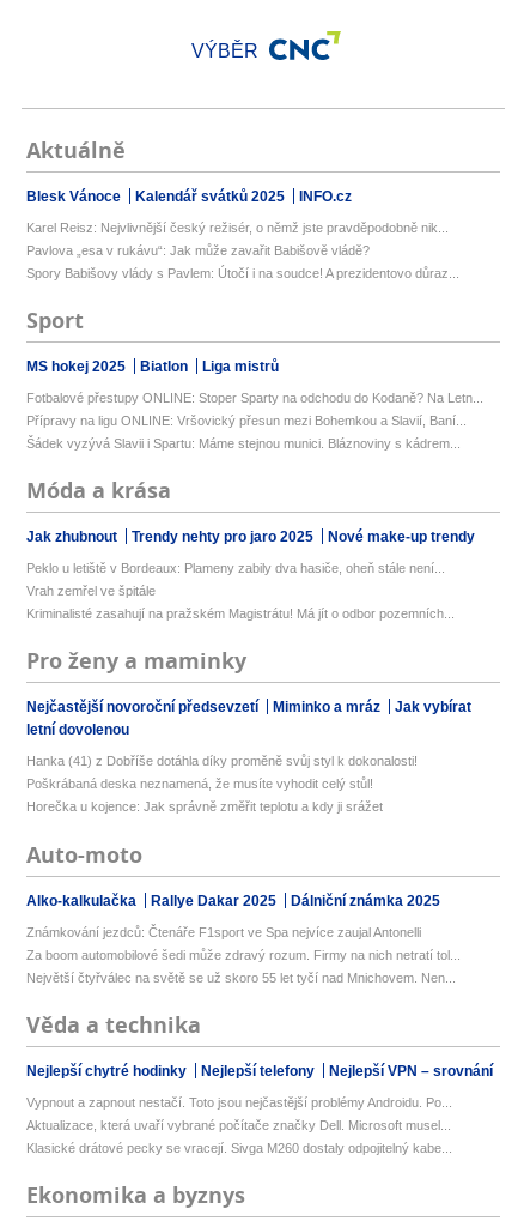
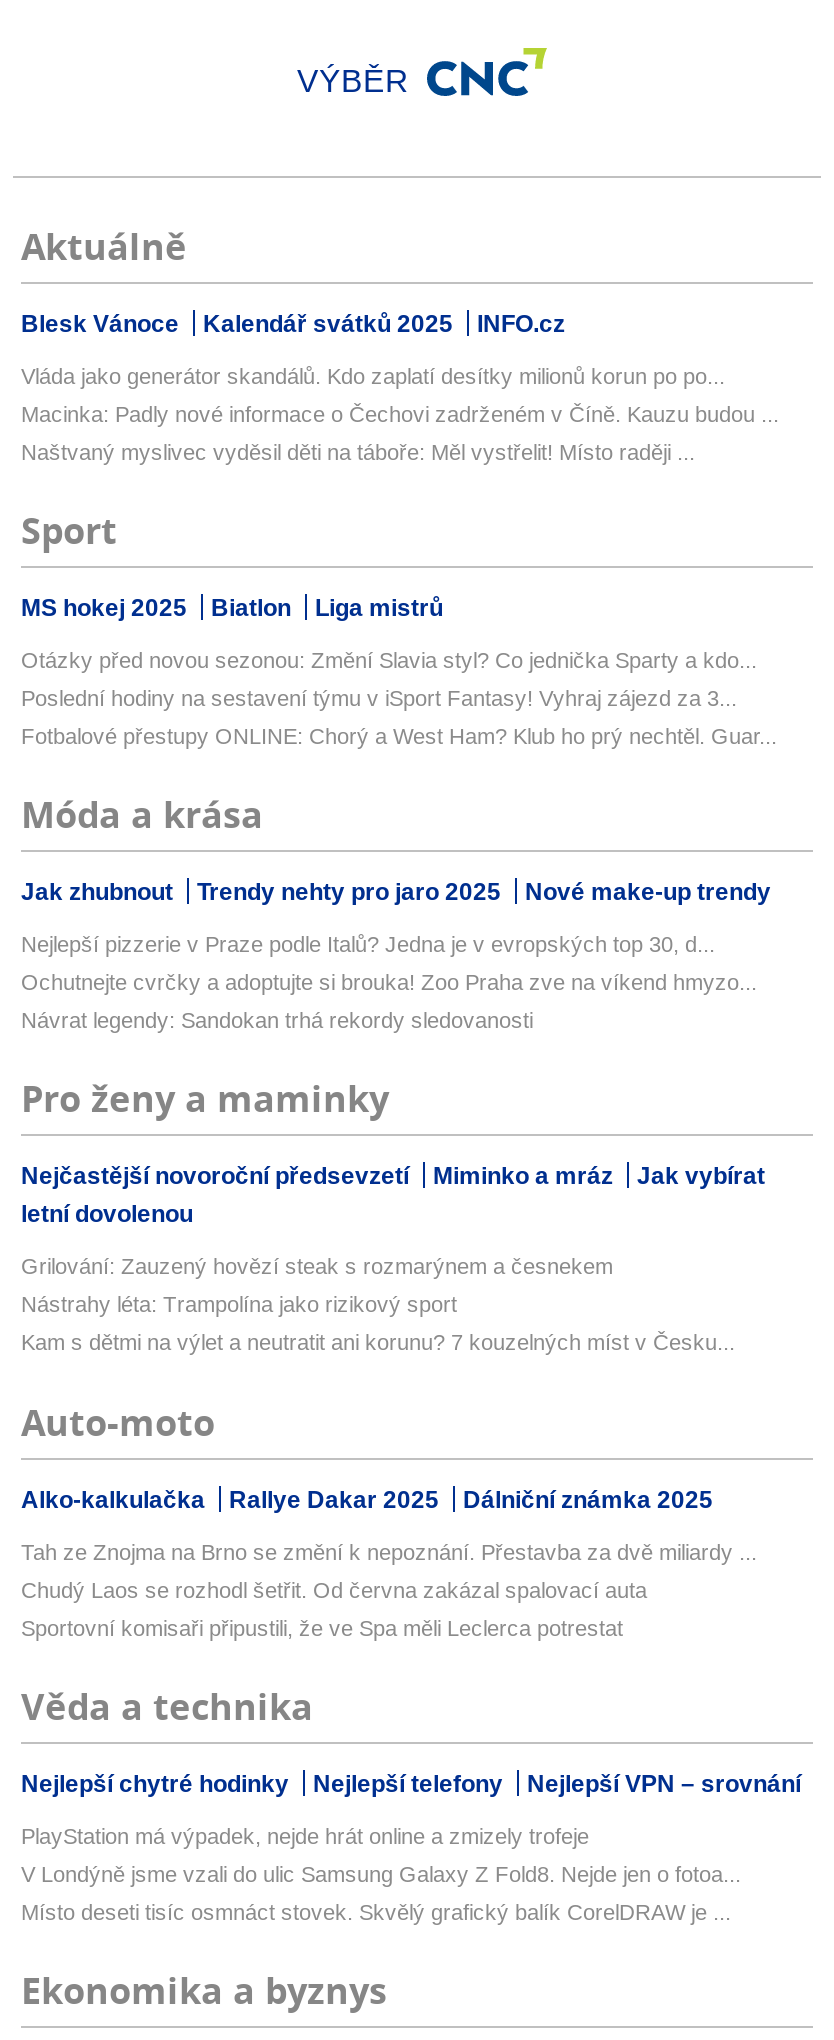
- Karel Reisz: Nejvlivnější český režisér, o němž jste pravděpodobně nik...
+ Vláda jako generátor skandálů. Kdo zaplatí desítky milionů korun po po...

- Pavlova „esa v rukávu“: Jak může zavařit Babišově vládě?
+ Macinka: Padly nové informace o Čechovi zadrženém v Číně. Kauzu budou ...

- Spory Babišovy vlády s Pavlem: Útočí i na soudce! A prezidentovo důraz...
+ Naštvaný myslivec vyděsil děti na táboře: Měl vystřelit! Místo raději ...

- Fotbalové přestupy ONLINE: Stoper Sparty na odchodu do Kodaně? Na Letn...
+ Otázky před novou sezonou: Změní Slavia styl? Co jednička Sparty a kdo...

- Přípravy na ligu ONLINE: Vršovický přesun mezi Bohemkou a Slavií, Baní...
+ Poslední hodiny na sestavení týmu v iSport Fantasy! Vyhraj zájezd za 3...

- Šádek vyzývá Slavii i Spartu: Máme stejnou munici. Bláznoviny s kádrem...
+ Fotbalové přestupy ONLINE: Chorý a West Ham? Klub ho prý nechtěl. Guar...

- Peklo u letiště v Bordeaux: Plameny zabily dva hasiče, oheň stále není...
+ Nejlepší pizzerie v Praze podle Italů? Jedna je v evropských top 30, d...

- Vrah zemřel ve špitále
+ Ochutnejte cvrčky a adoptujte si brouka! Zoo Praha zve na víkend hmyzo...

- Kriminalisté zasahují na pražském Magistrátu! Má jít o odbor pozemních...
+ Návrat legendy: Sandokan trhá rekordy sledovanosti

- Hanka (41) z Dobříše dotáhla díky proměně svůj styl k dokonalosti!
+ Grilování: Zauzený hovězí steak s rozmarýnem a česnekem

- Poškrábaná deska neznamená, že musíte vyhodit celý stůl!
+ Nástrahy léta: Trampolína jako rizikový sport

- Horečka u kojence: Jak správně změřit teplotu a kdy ji srážet
+ Kam s dětmi na výlet a neutratit ani korunu? 7 kouzelných míst v Česku...

- Známkování jezdců: Čtenáře F1sport ve Spa nejvíce zaujal Antonelli
+ Tah ze Znojma na Brno se změní k nepoznání. Přestavba za dvě miliardy ...

- Za boom automobilové šedi může zdravý rozum. Firmy na nich netratí tol...
+ Chudý Laos se rozhodl šetřit. Od června zakázal spalovací auta

- Největší čtyřválec na světě se už skoro 55 let tyčí nad Mnichovem. Nen...
+ Sportovní komisaři připustili, že ve Spa měli Leclerca potrestat

- Vypnout a zapnout nestačí. Toto jsou nejčastější problémy Androidu. Po...
+ PlayStation má výpadek, nejde hrát online a zmizely trofeje

- Aktualizace, která uvaří vybrané počítače značky Dell. Microsoft musel...
+ V Londýně jsme vzali do ulic Samsung Galaxy Z Fold8. Nejde jen o fotoa...

- Klasické drátové pecky se vracejí. Sivga M260 dostaly odpojitelný kabe...
+ Místo deseti tisíc osmnáct stovek. Skvělý grafický balík CorelDRAW je ...
